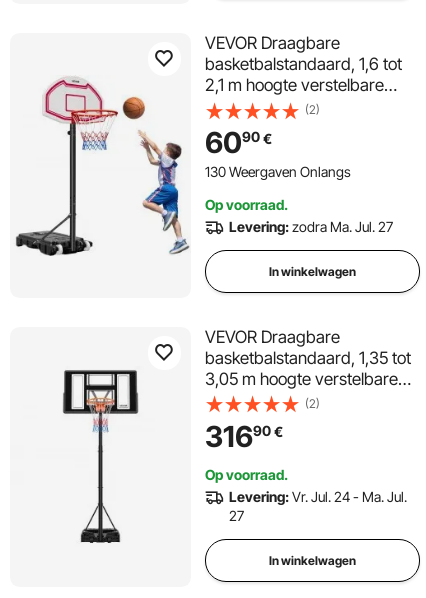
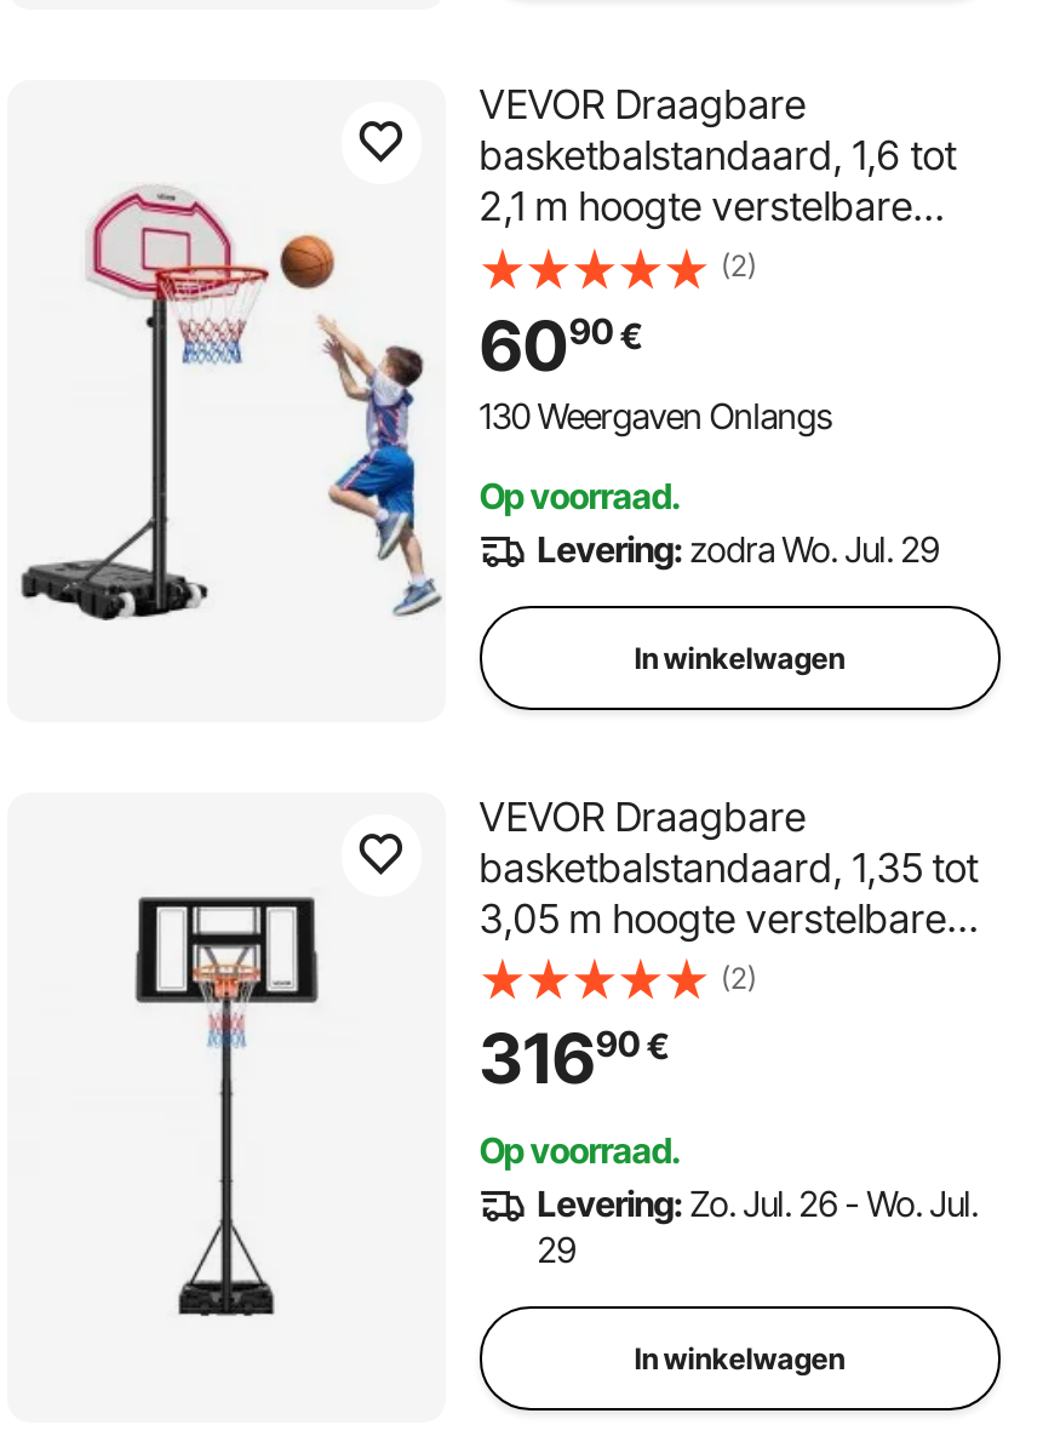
- Levering: zodra Ma. Jul. 27
+ Levering: zodra Wo. Jul. 29

- Levering: Vr. Jul. 24 - Ma. Jul.
+ Levering: Zo. Jul. 26 - Wo. Jul.

- 27
+ 29
